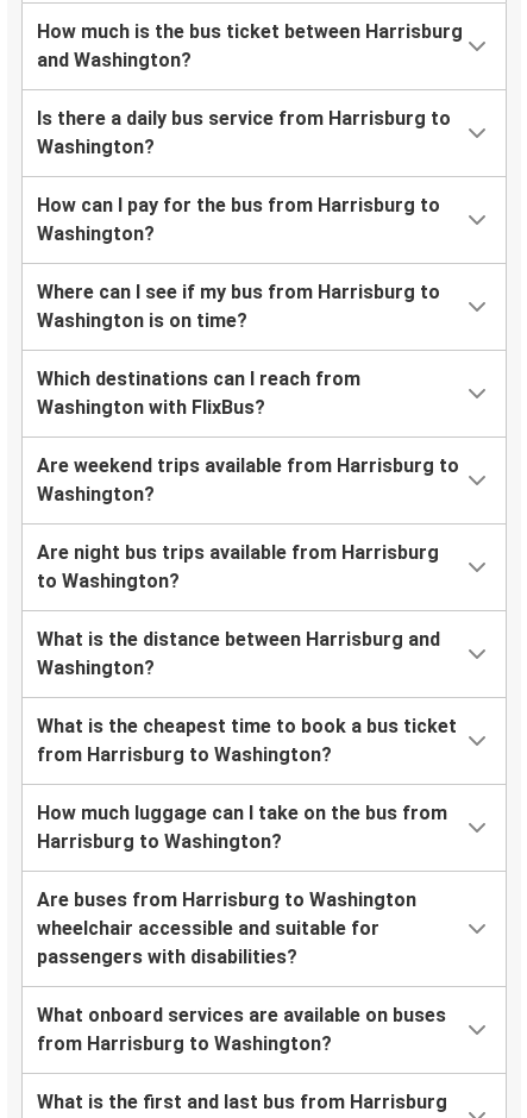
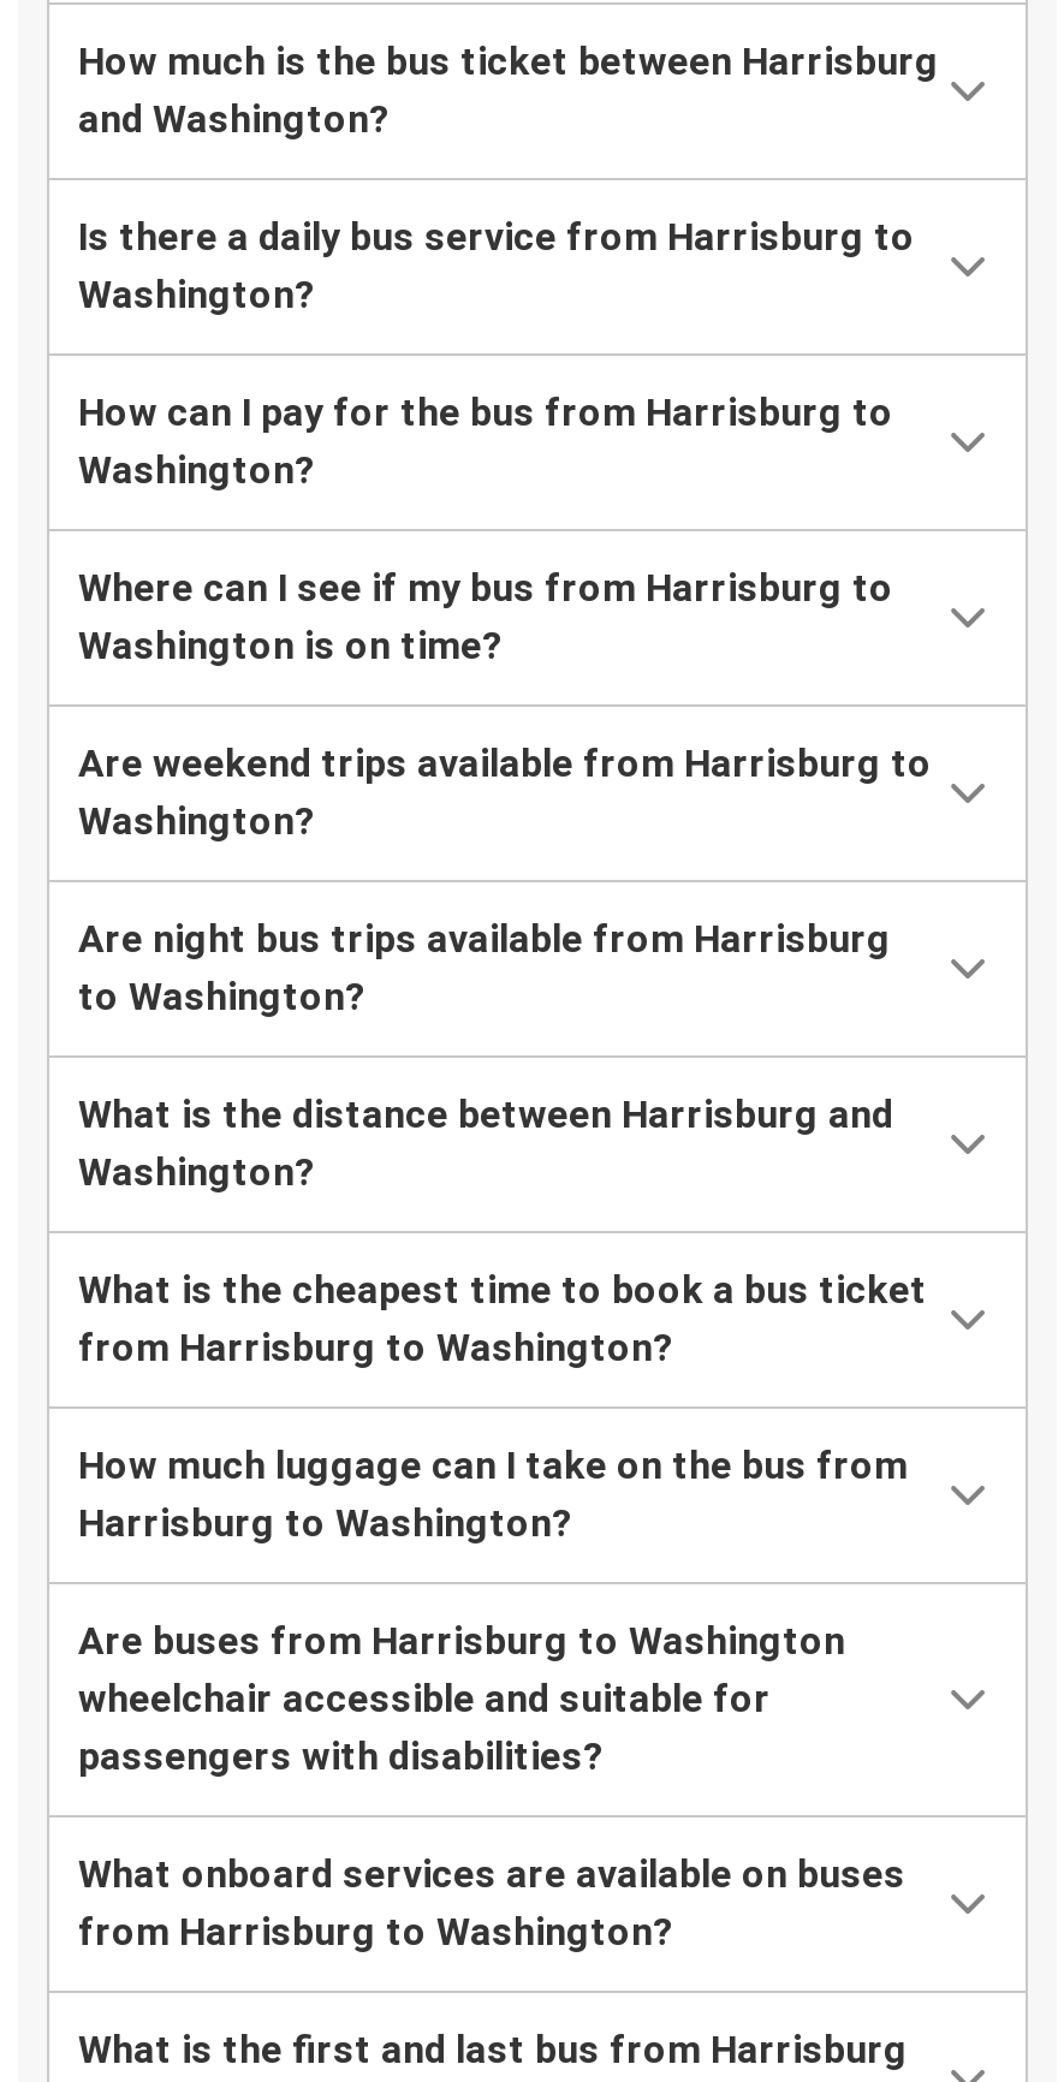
- Which destinations can I reach from
- Washington with FlixBus?
